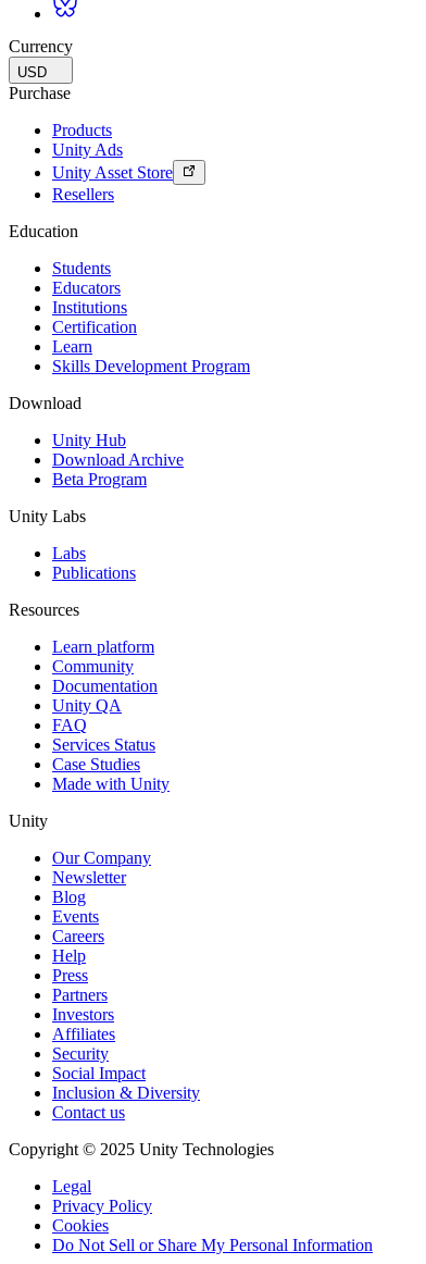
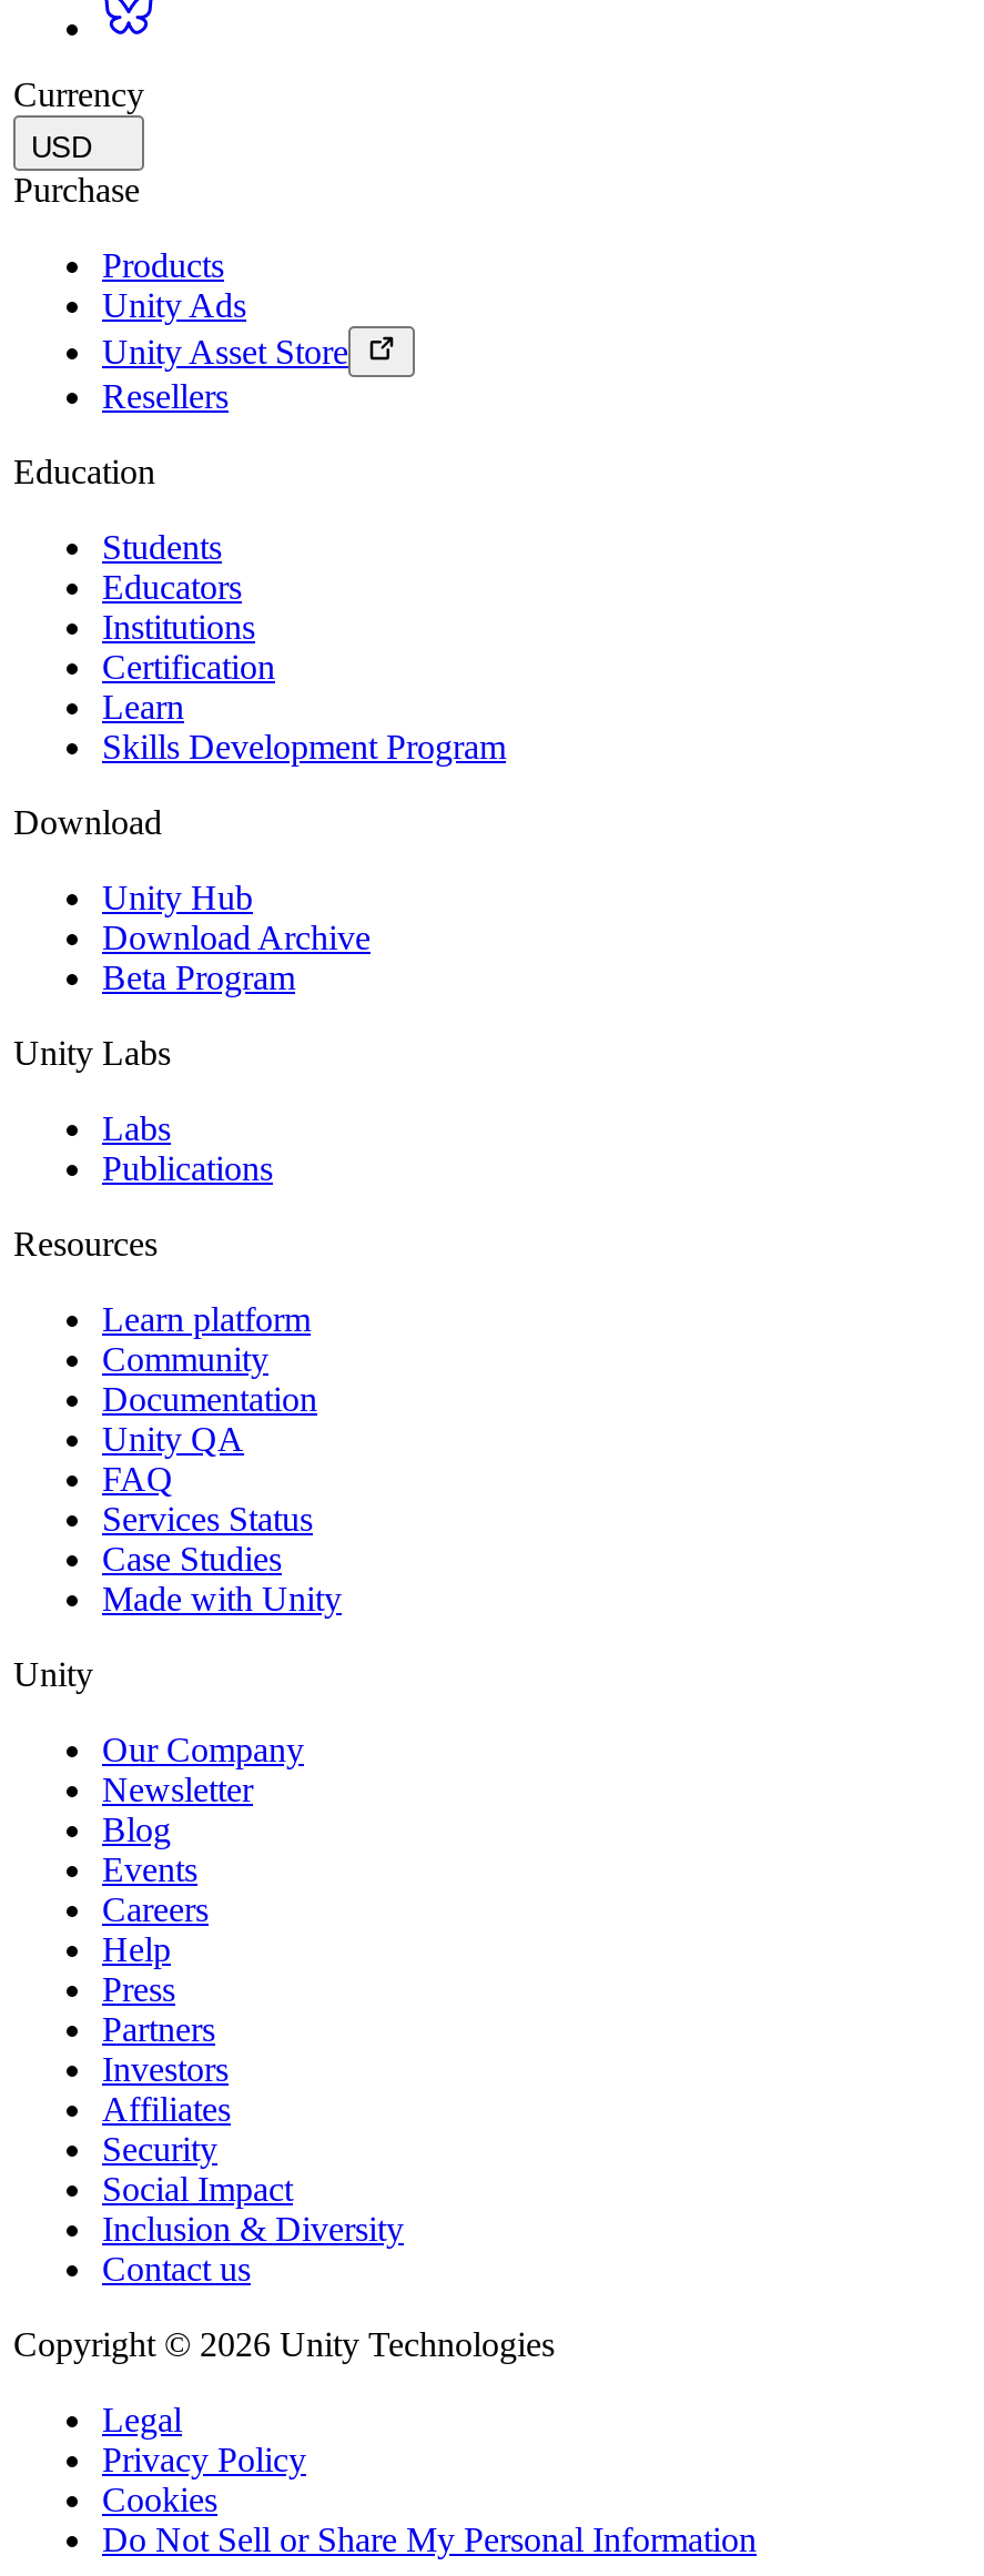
- Copyright © 2025 Unity Technologies
+ Copyright © 2026 Unity Technologies
